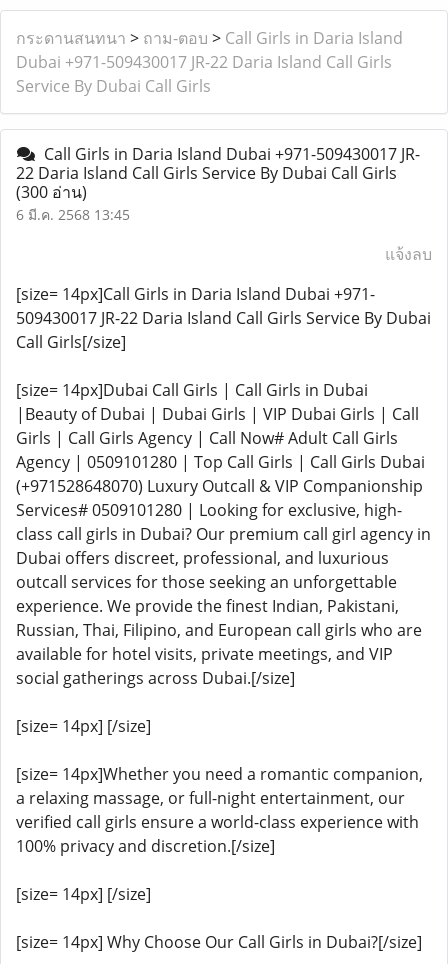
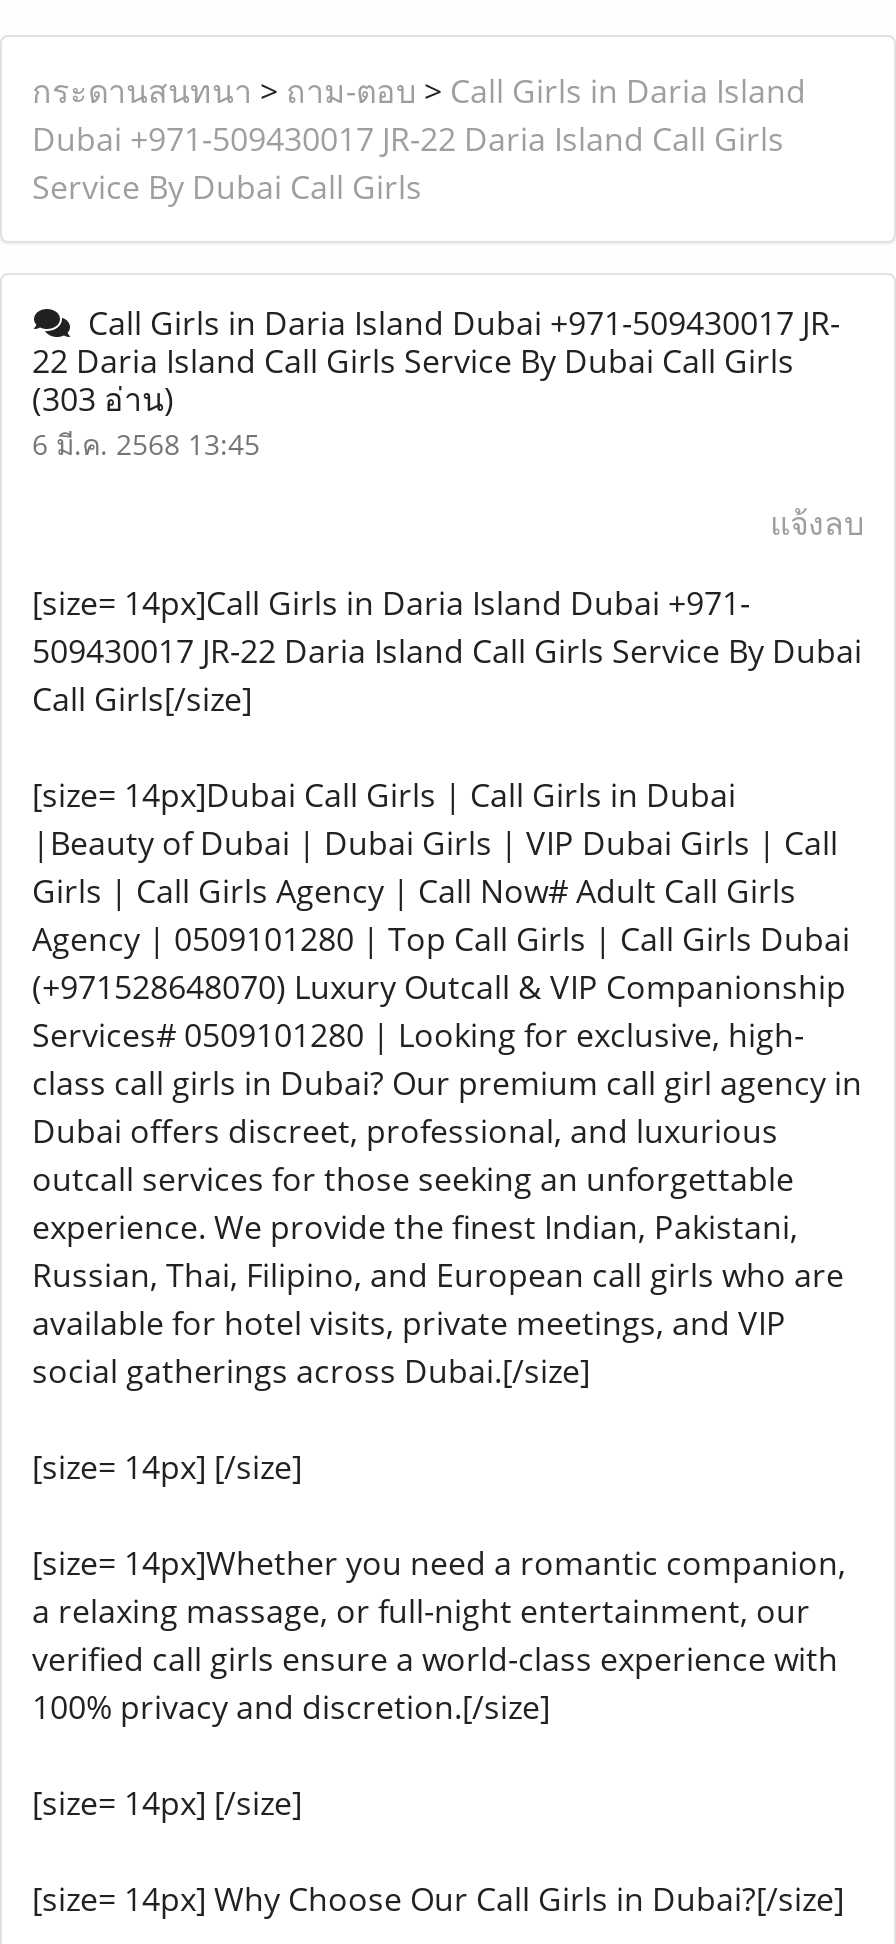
- (300 อ่าน)
+ (303 อ่าน)
